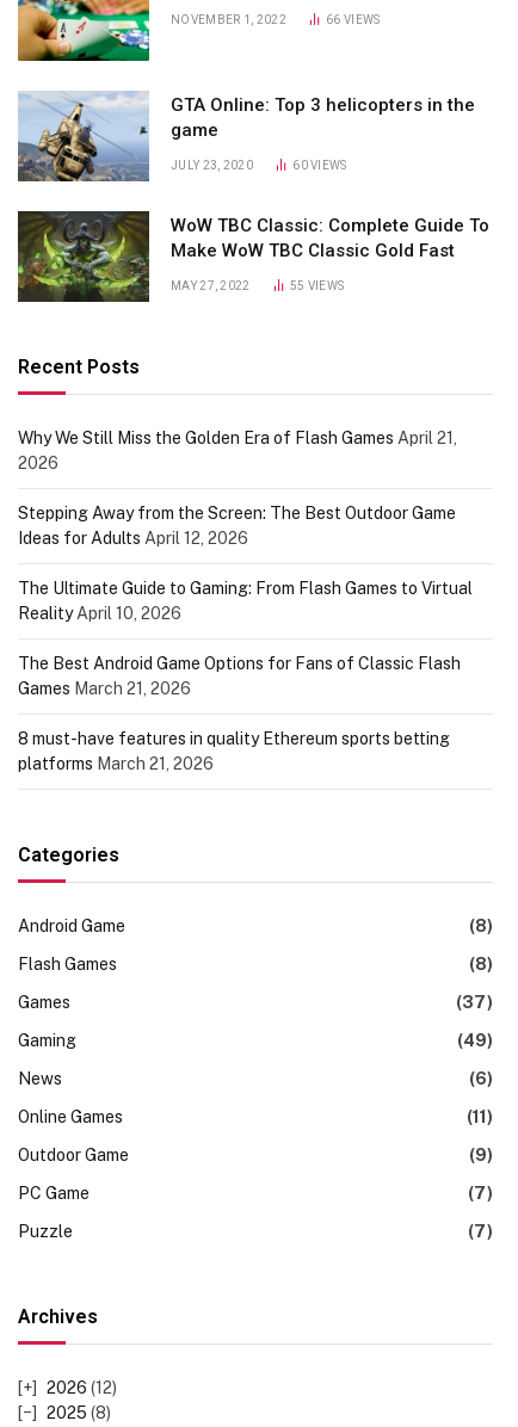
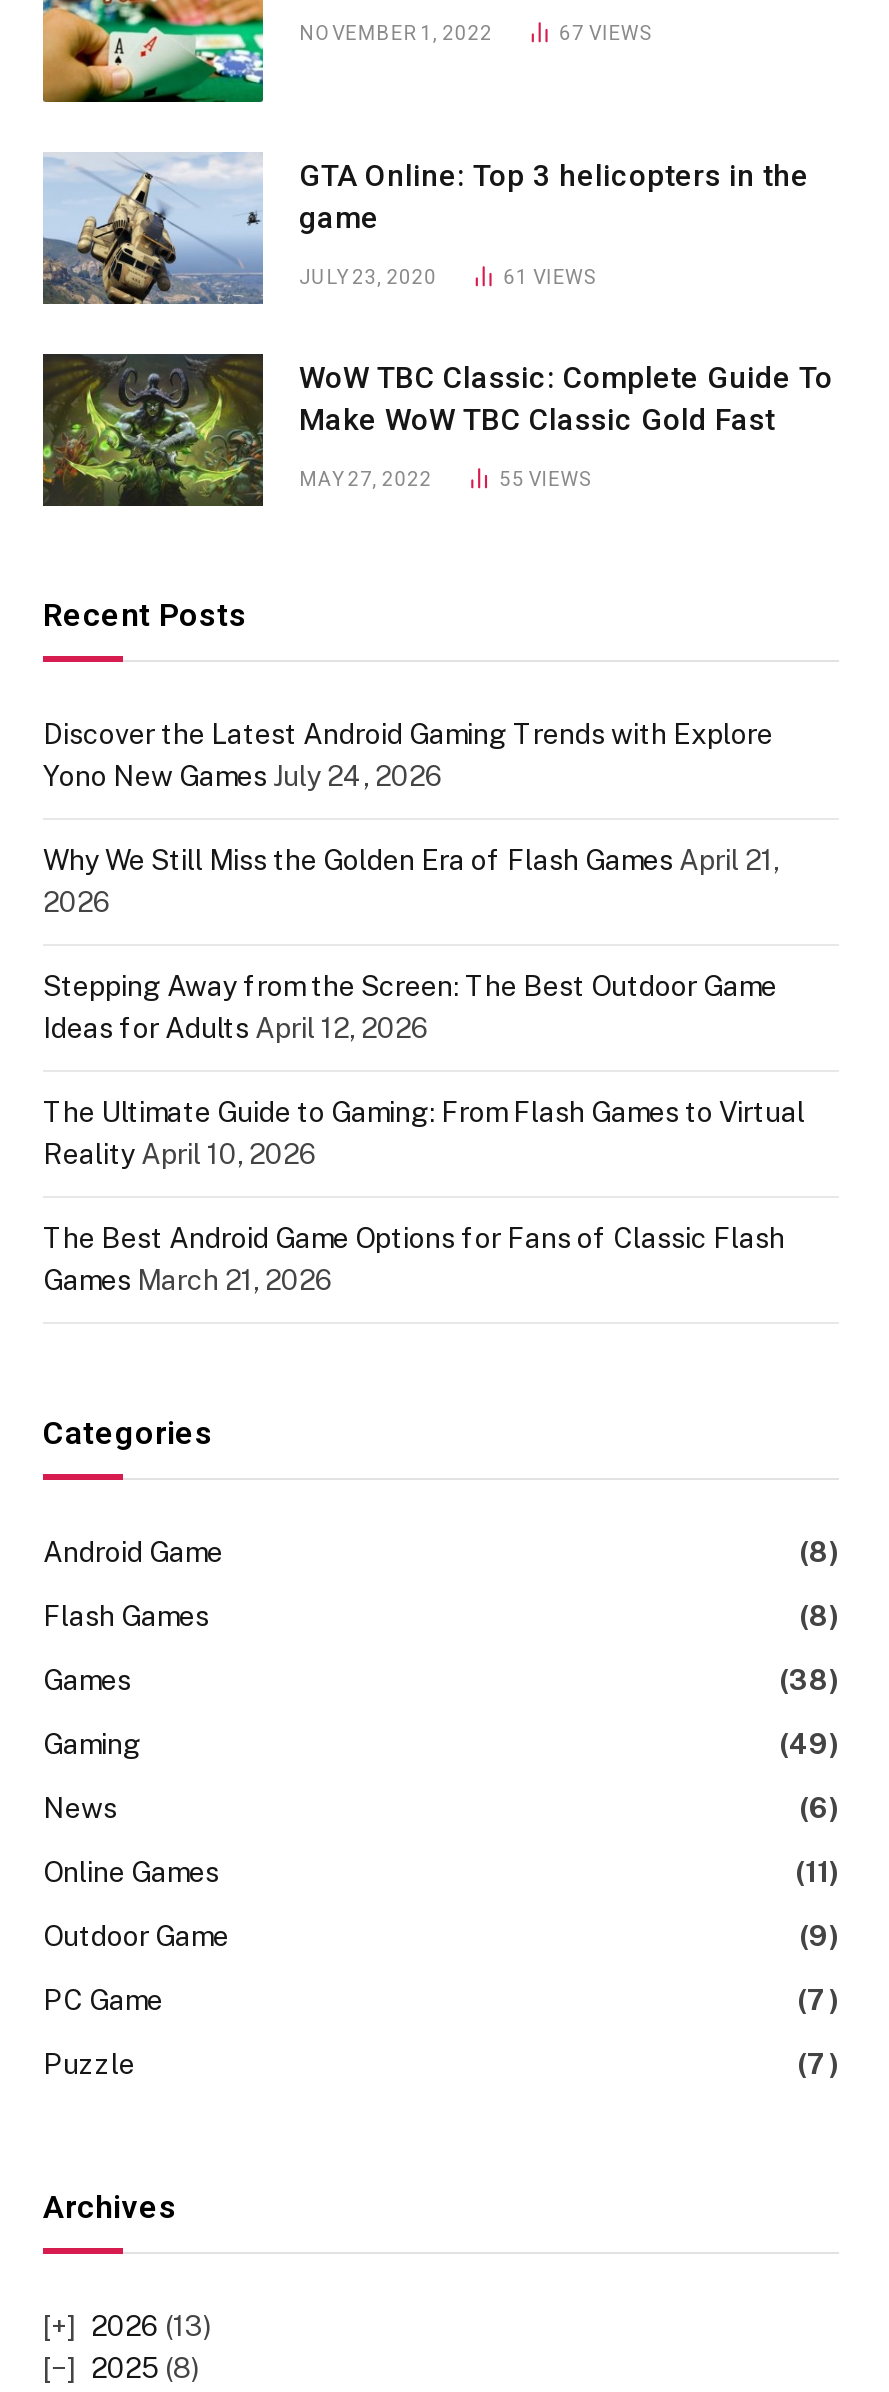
- 66 VIEWS
+ 67 VIEWS

- 60 VIEWS
+ 61 VIEWS

+ Discover the Latest Android Gaming Trends with Explore
+ Yono New Games July 24, 2026

moved down: Why We Still Miss the Golden Era of Flash Games April 21, | 2026 | Stepping Away from the Screen: The Best Outdoor Game | Ideas for Adults April 12, 2026 | The Ultimate Guide to Gaming: From Flash Games to Virtual | Reality April 10, 2026 | The Best Android Game Options for Fans of Classic Flash | Games March 21, 2026

- 8 must-have features in quality Ethereum sports betting
- platforms March 21, 2026

- (37)
+ (38)

- 2026 (12)
+ 2026 (13)
